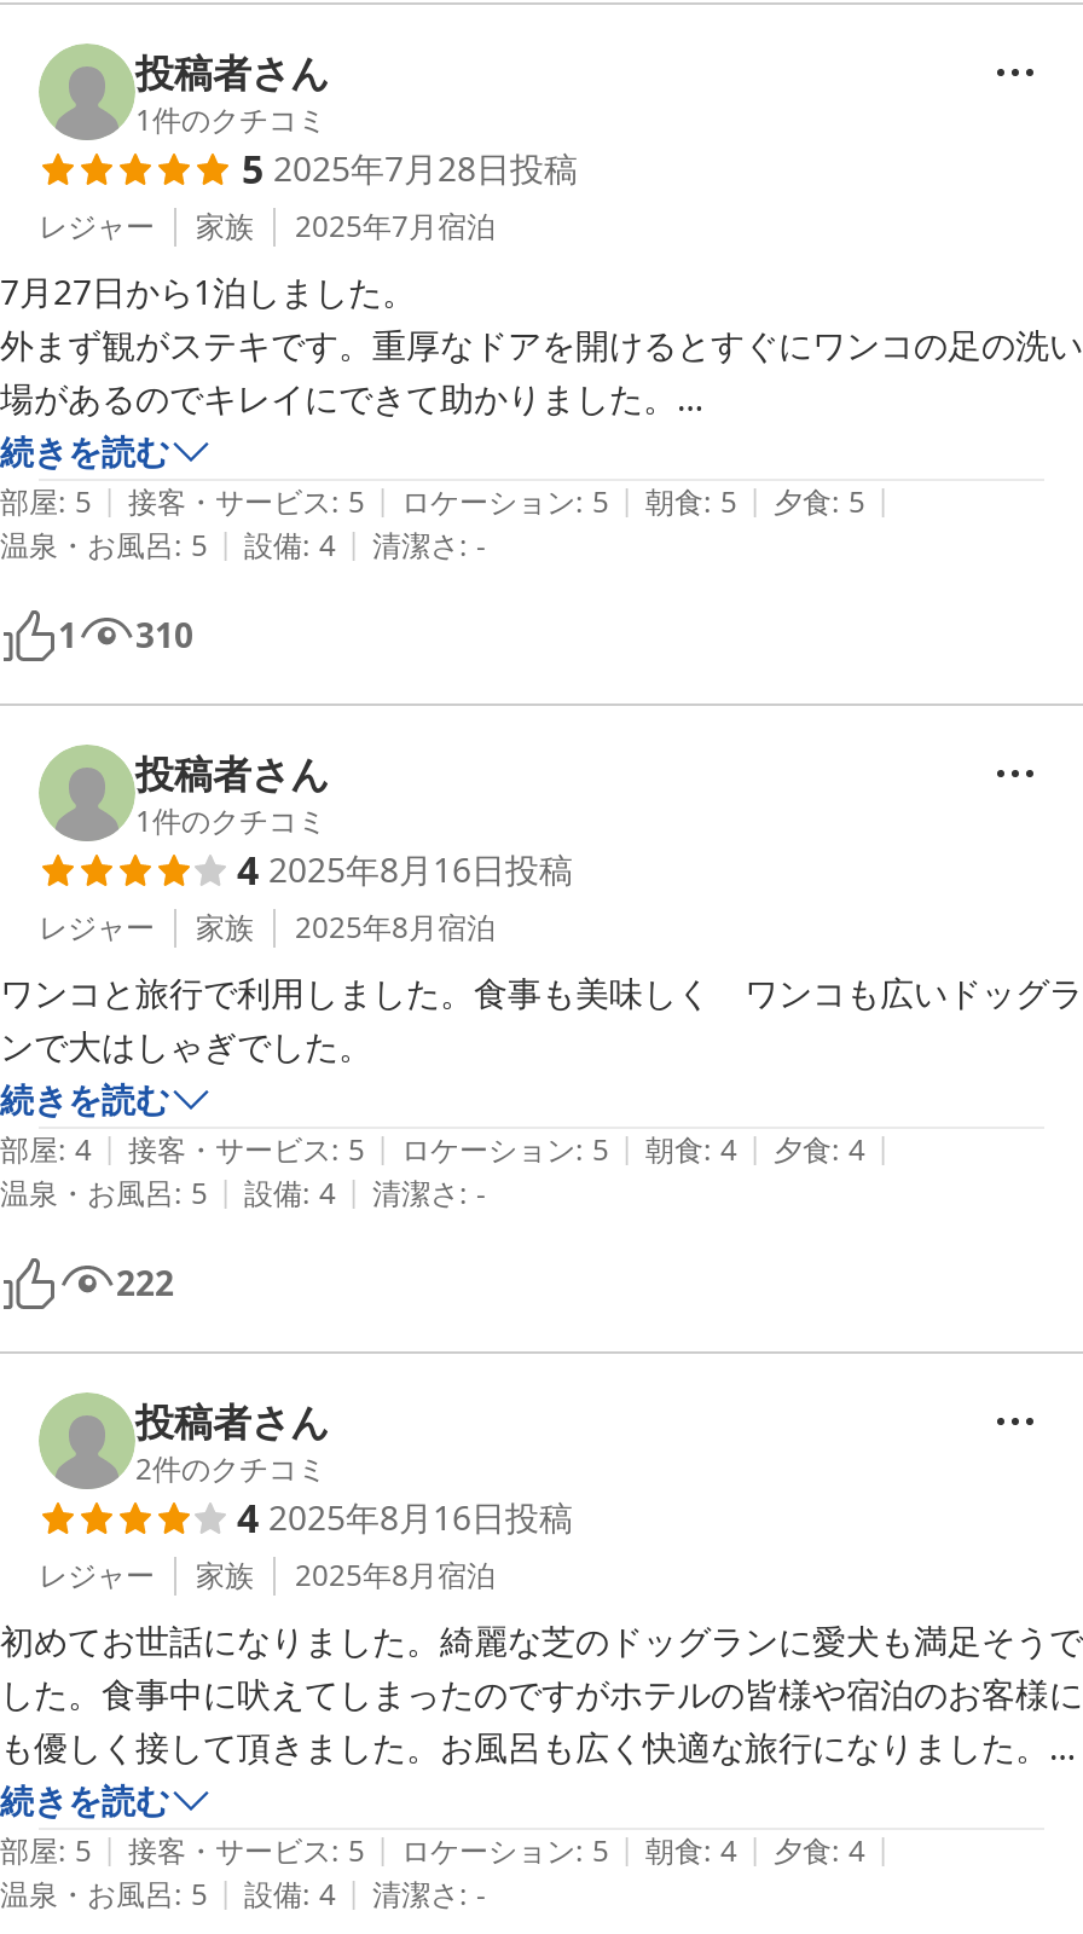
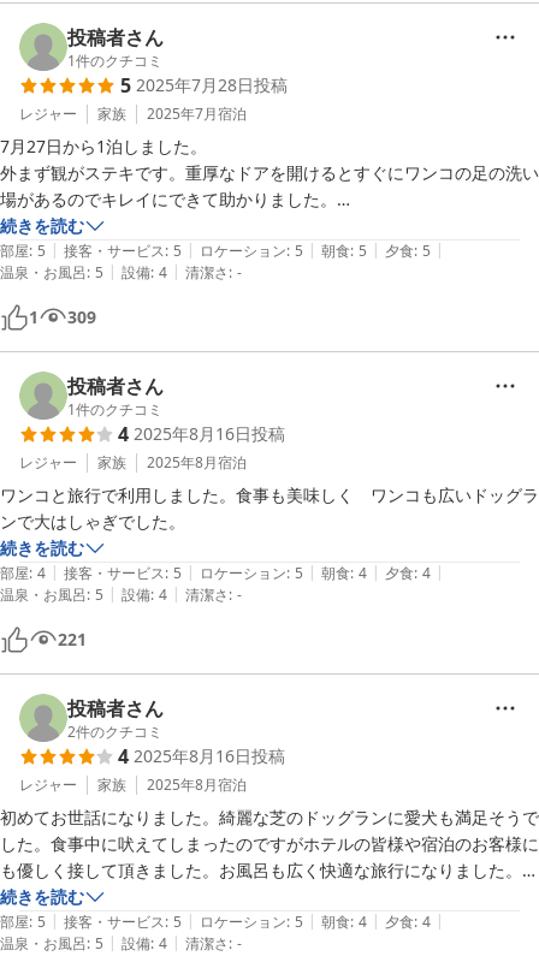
- 1 310
+ 1 309

- 222
+ 221
